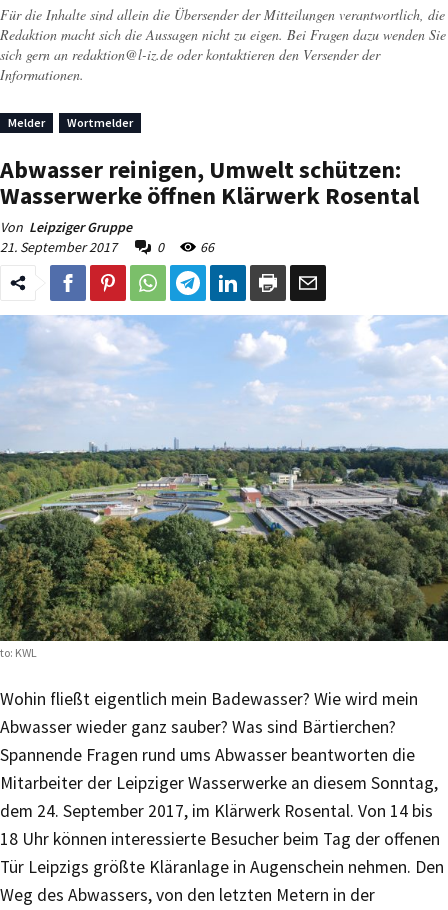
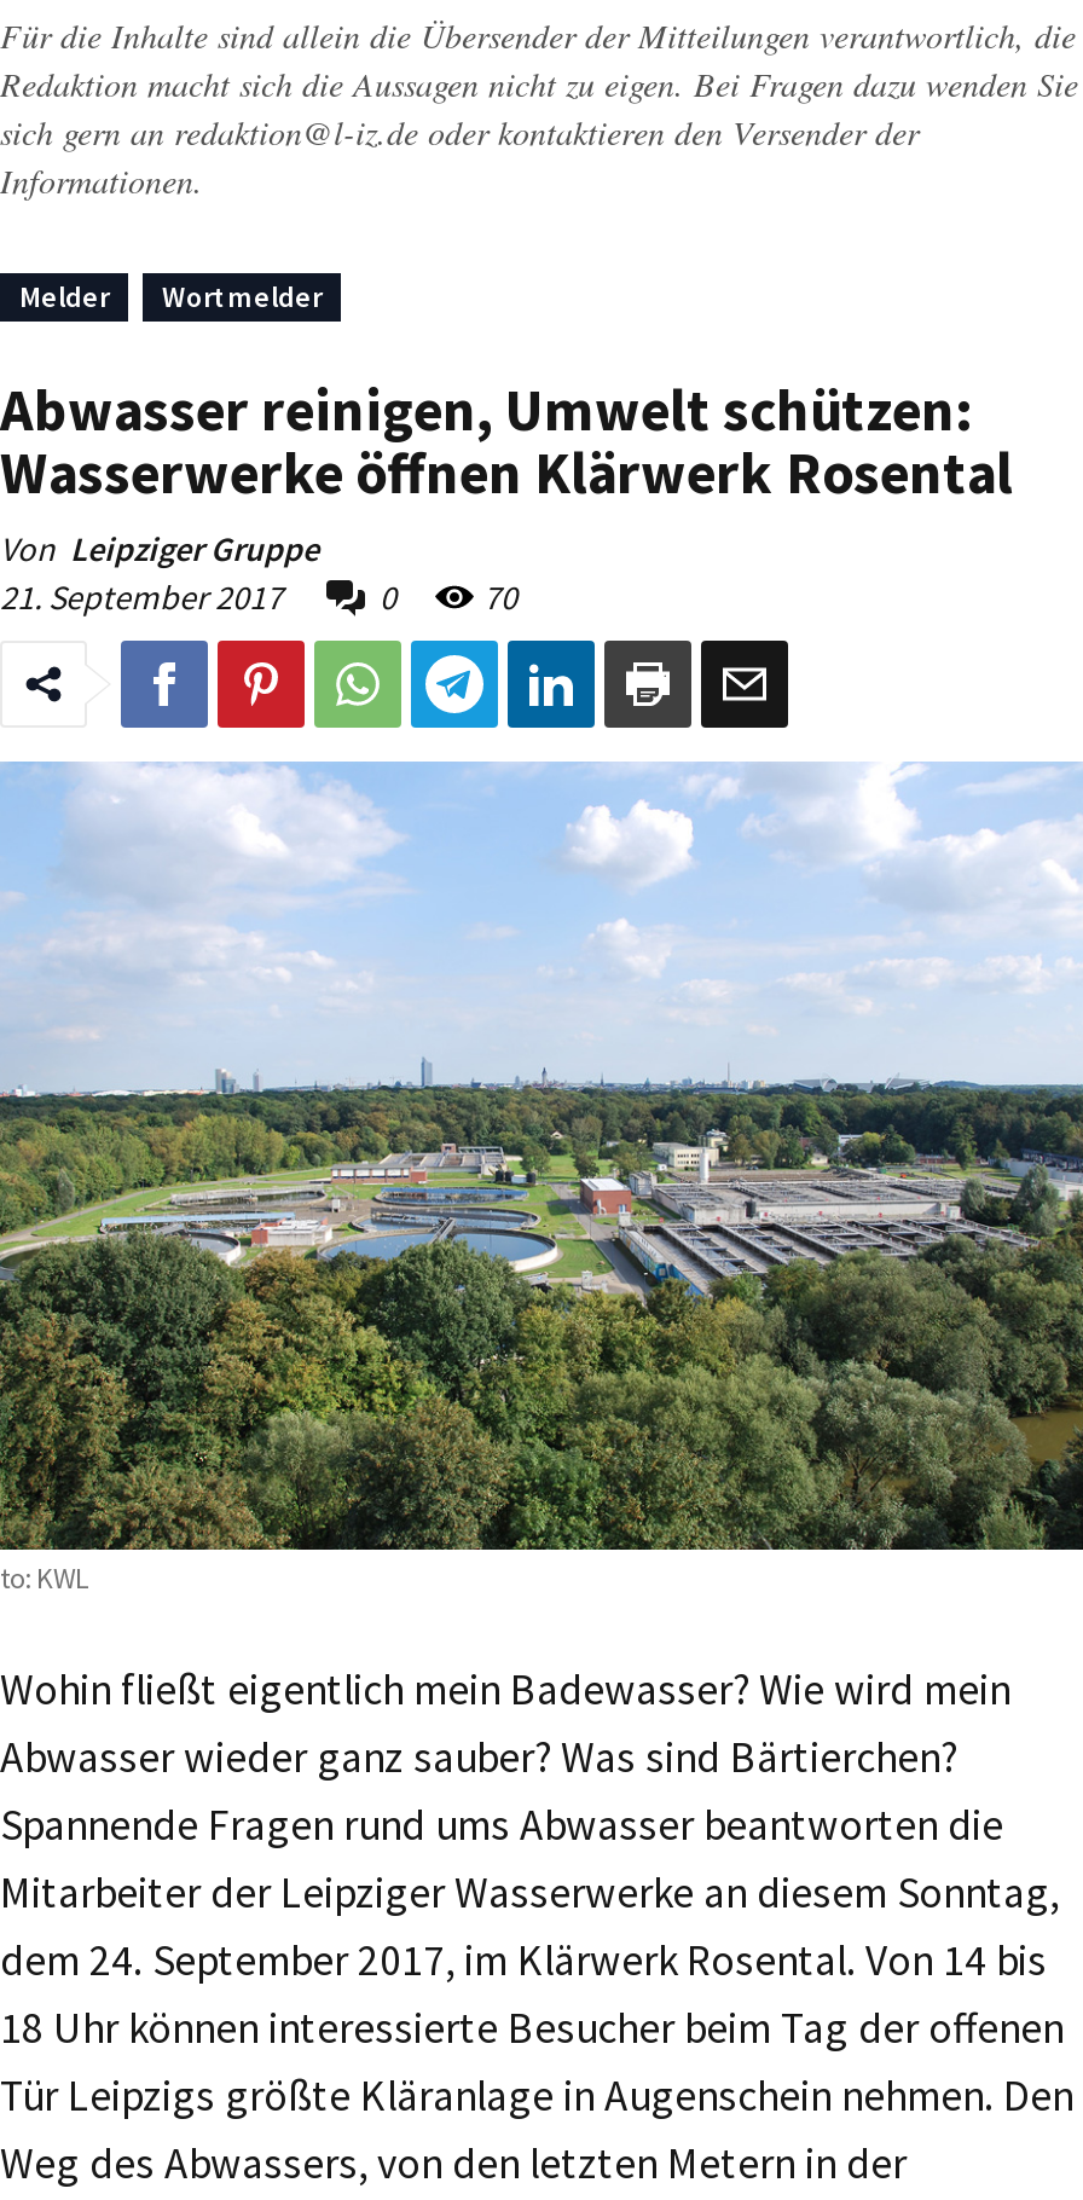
- 0 66
+ 0 70
